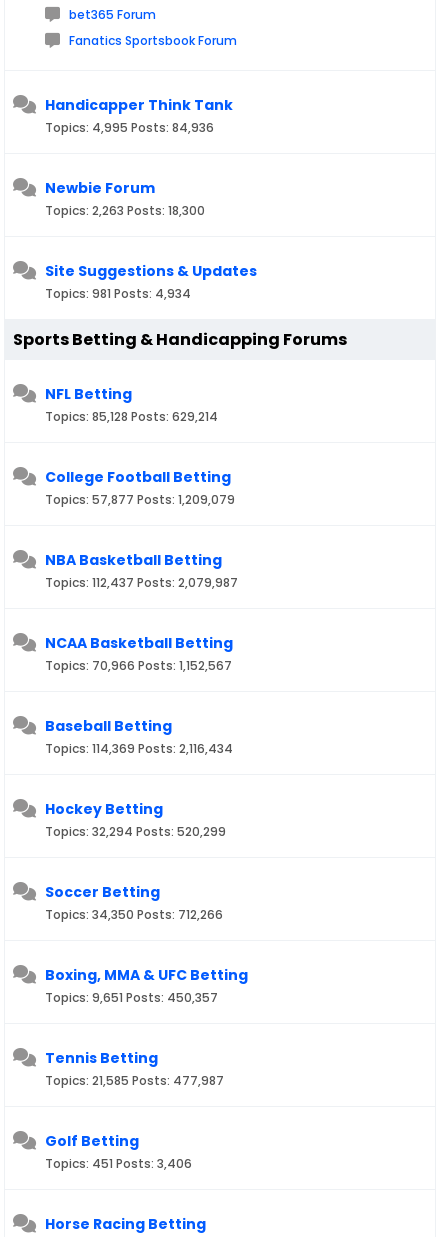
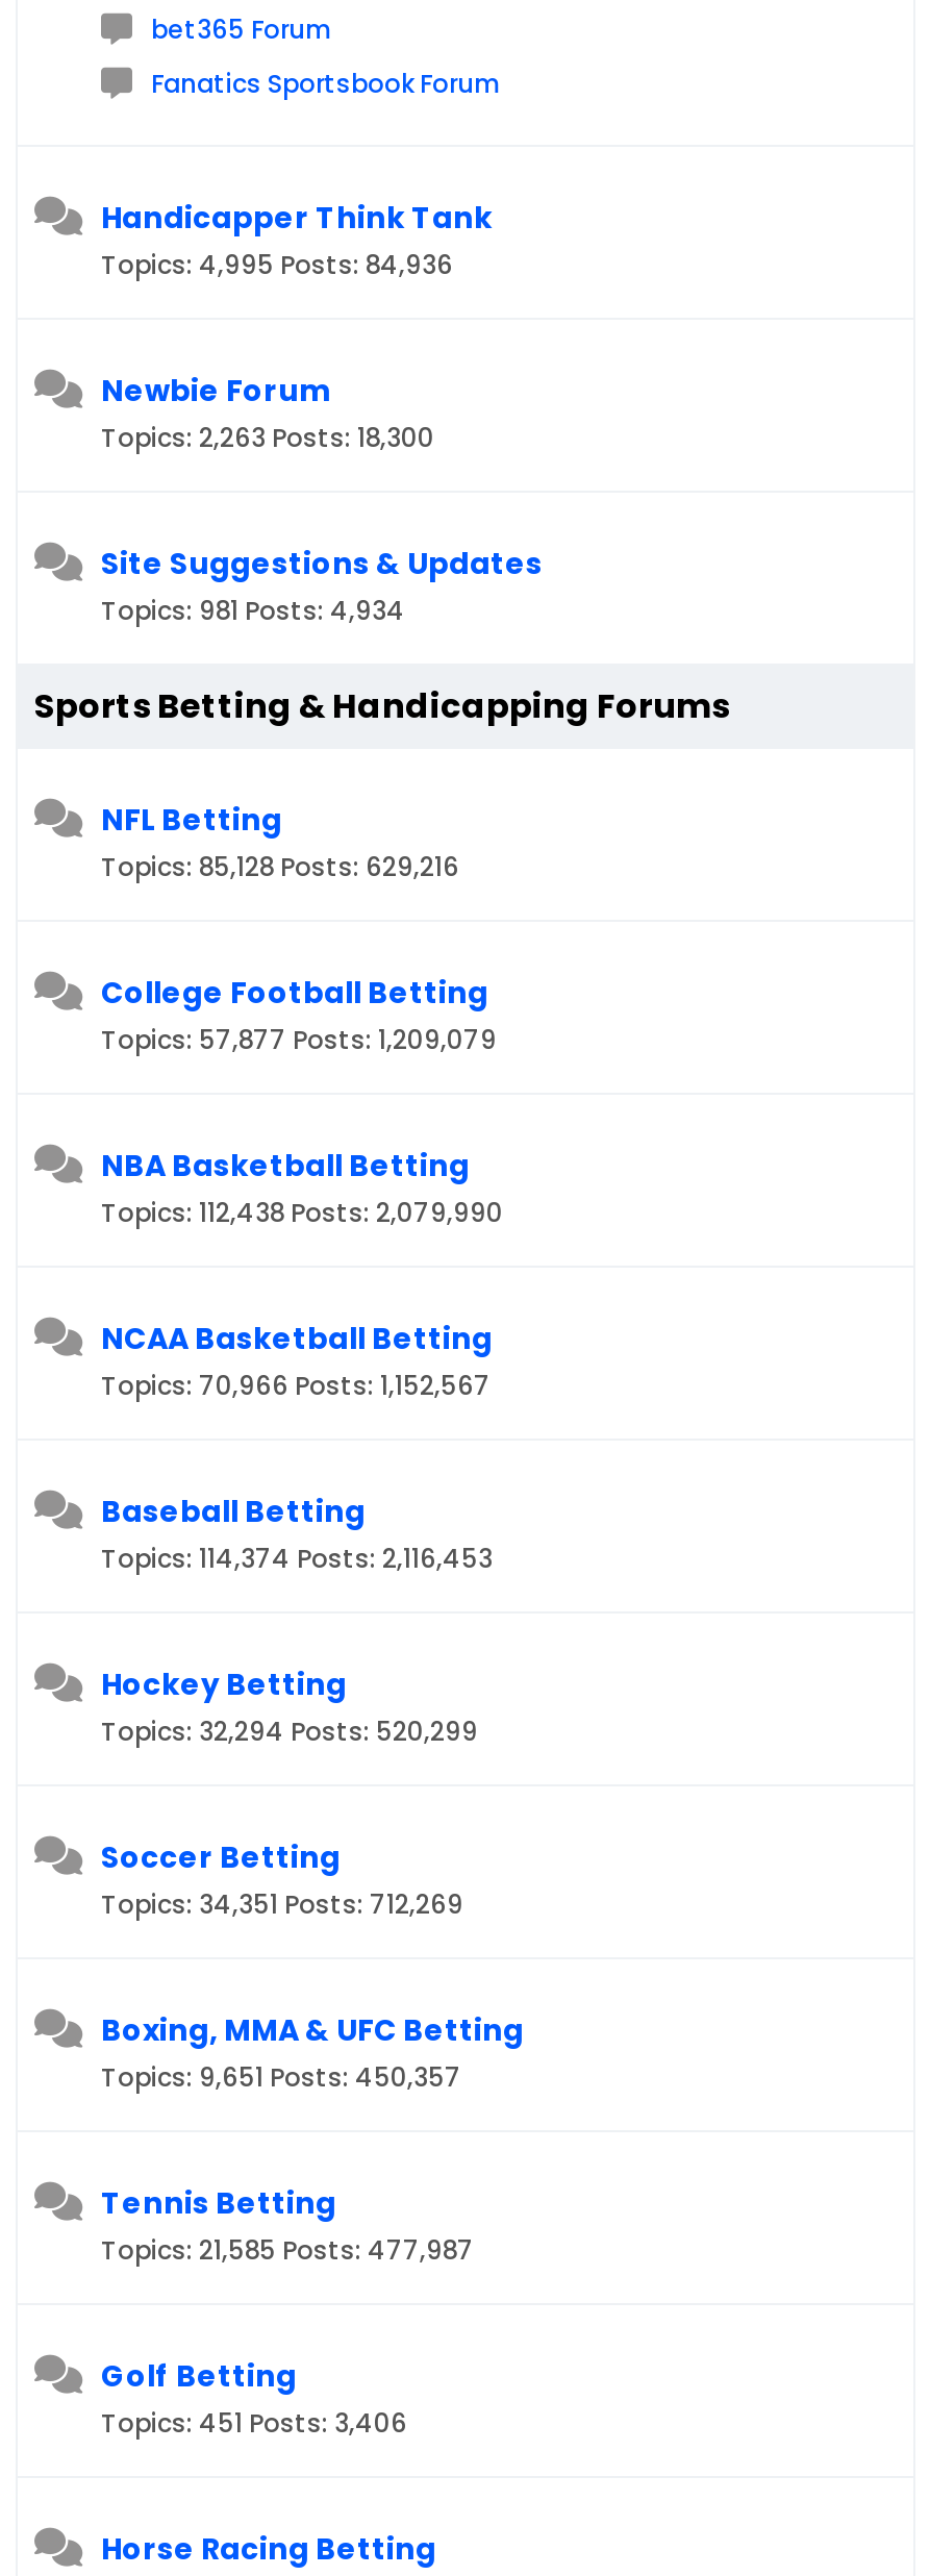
- Topics: 85,128 Posts: 629,214
+ Topics: 85,128 Posts: 629,216

- Topics: 112,437 Posts: 2,079,987
+ Topics: 112,438 Posts: 2,079,990

- Topics: 114,369 Posts: 2,116,434
+ Topics: 114,374 Posts: 2,116,453

- Topics: 34,350 Posts: 712,266
+ Topics: 34,351 Posts: 712,269
